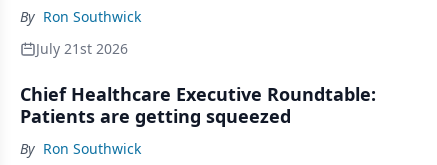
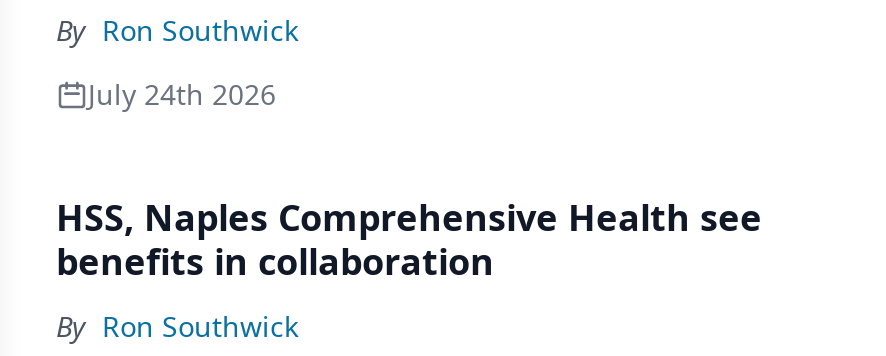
- July 21st 2026
+ July 24th 2026

- Chief Healthcare Executive Roundtable:
- Patients are getting squeezed
+ HSS, Naples Comprehensive Health see
+ benefits in collaboration
